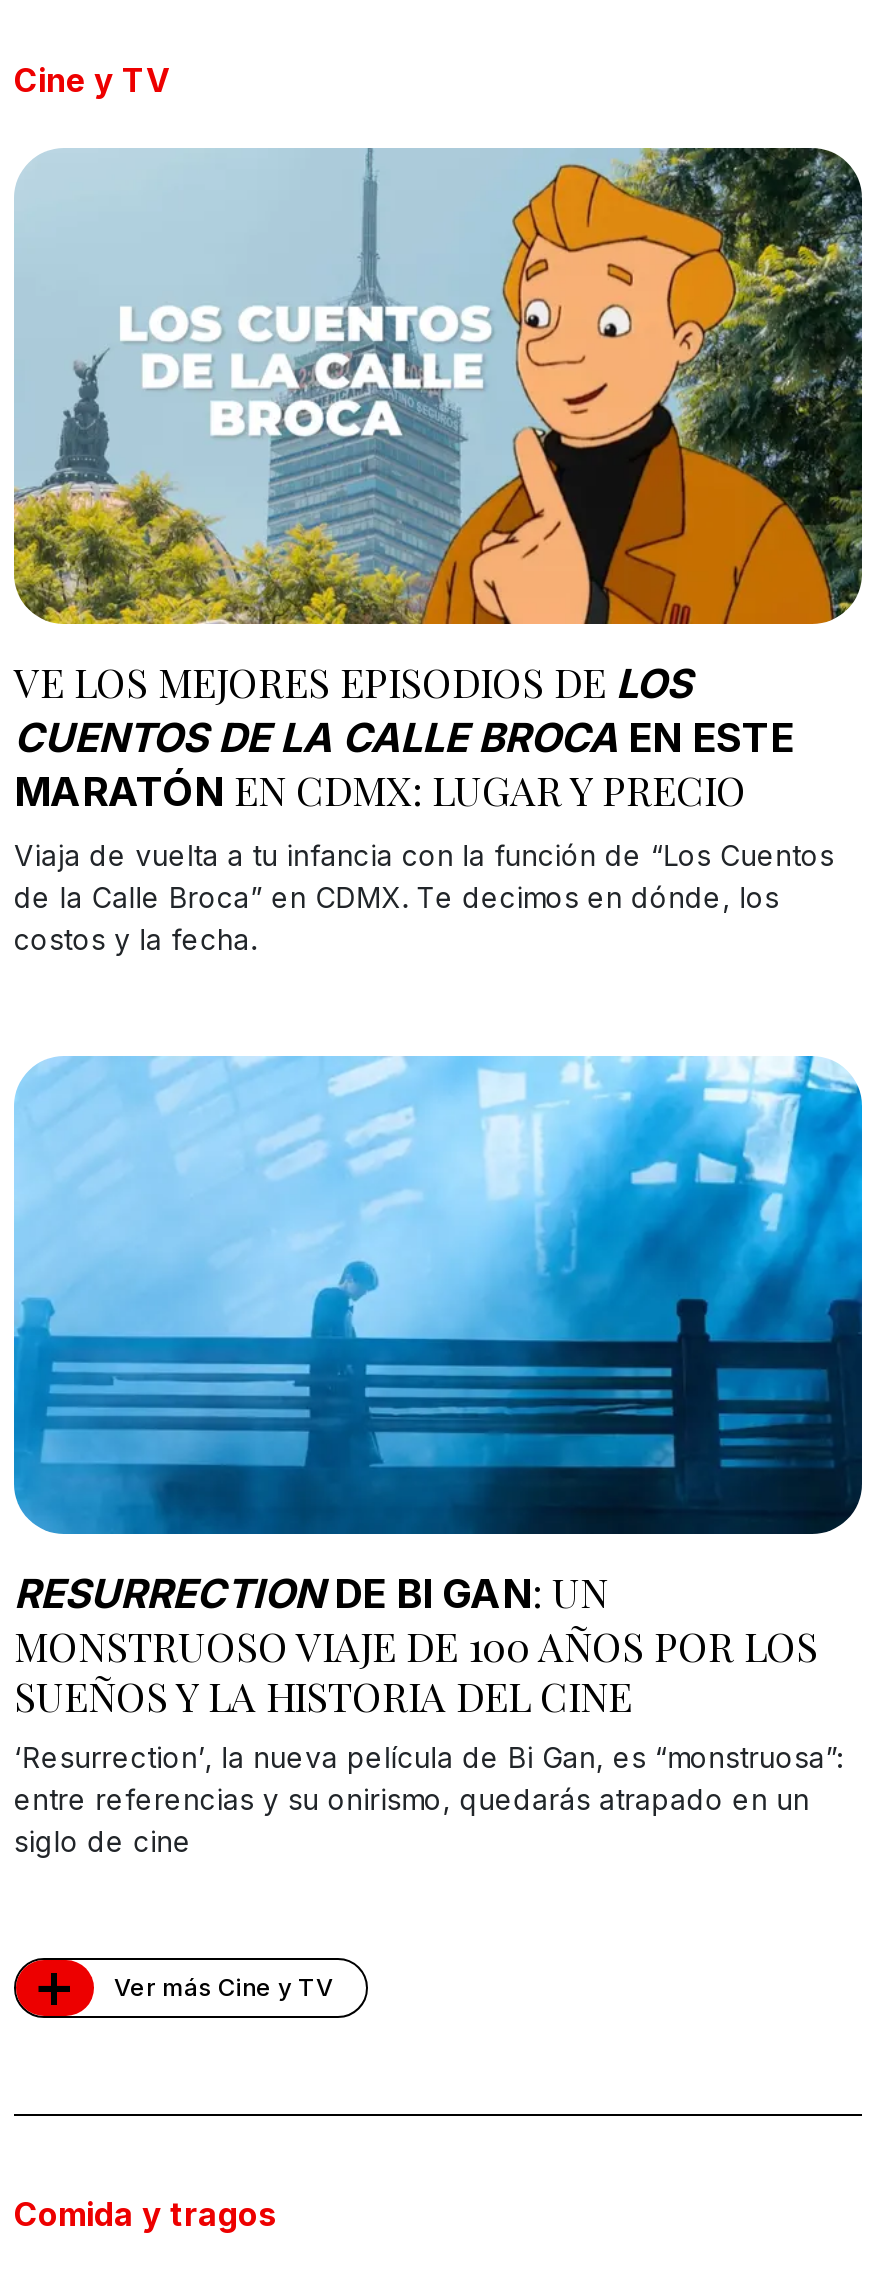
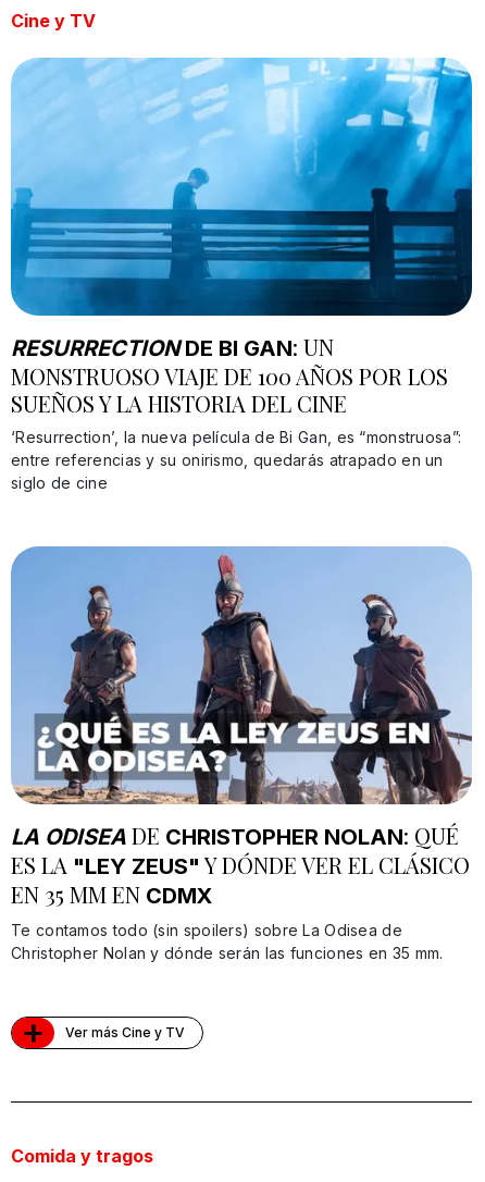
- [image]
- VE LOS MEJORES EPISODIOS DE LOS
- CUENTOS DE LA CALLE BROCA EN ESTE
- MARATÓN EN CDMX: LUGAR Y PRECIO
- Viaja de vuelta a tu infancia con la función de “Los Cuentos
- de la Calle Broca” en CDMX. Te decimos en dónde, los
- costos y la fecha.

moved up: [image] | RESURRECTIONDE BI GAN: UN | MONSTRUOSO VIAJE DE 100 AÑOS POR LOS | SUEÑOS Y LA HISTORIA DEL CINE | ‘Resurrection’, la nueva película de Bi Gan, es “monstruosa”: | entre referencias y su onirismo, quedarás atrapado en un | siglo de cine

+ [image]
+ LA ODISEA DE CHRISTOPHER NOLAN: QUÉ
+ ES LA "LEY ZEUS" Y DÓNDE VER EL CLÁSICO
+ EN 35 MM EN CDMX
+ Te contamos todo (sin spoilers) sobre La Odisea de
+ Christopher Nolan y dónde serán las funciones en 35 mm.
